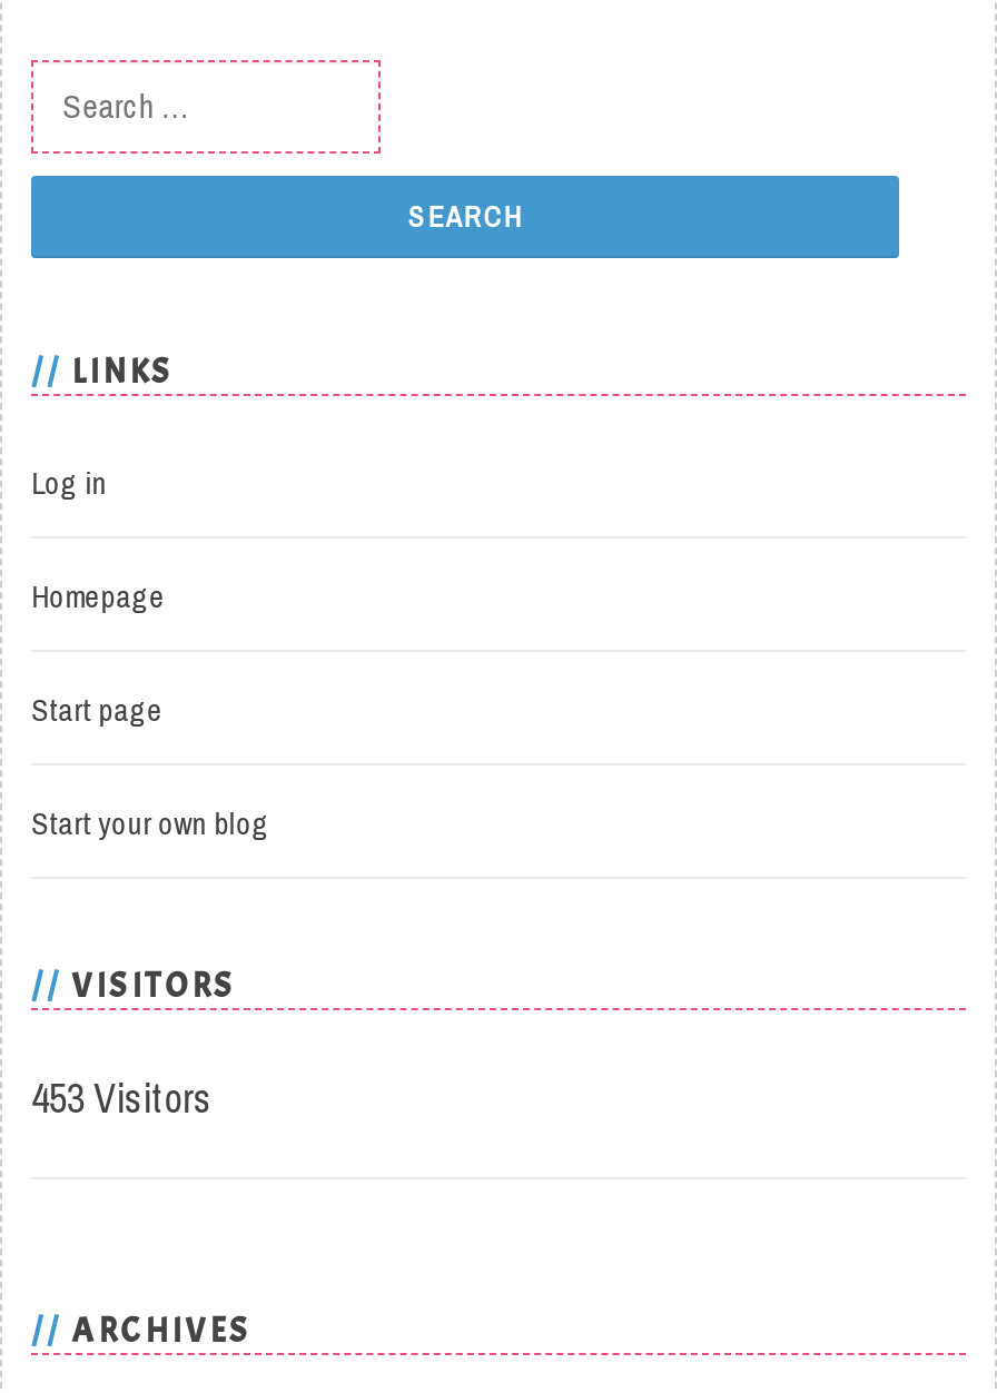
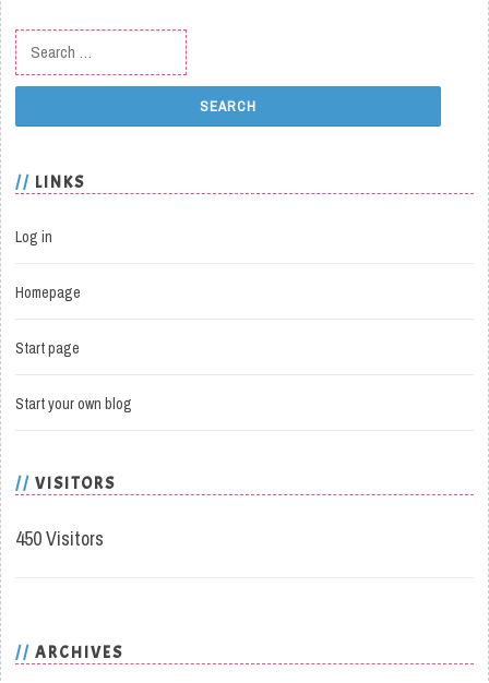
- 453 Visitors
+ 450 Visitors
